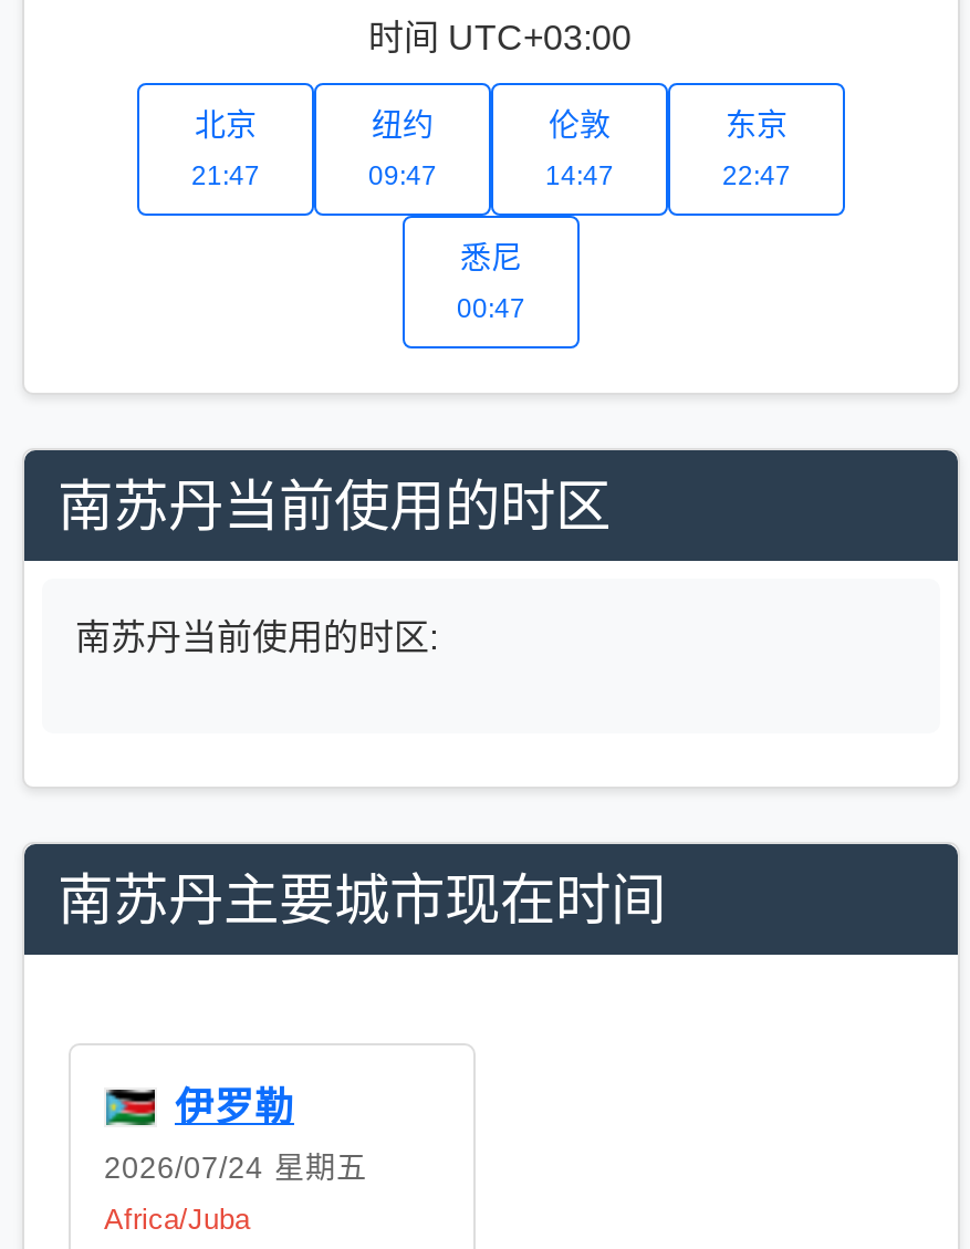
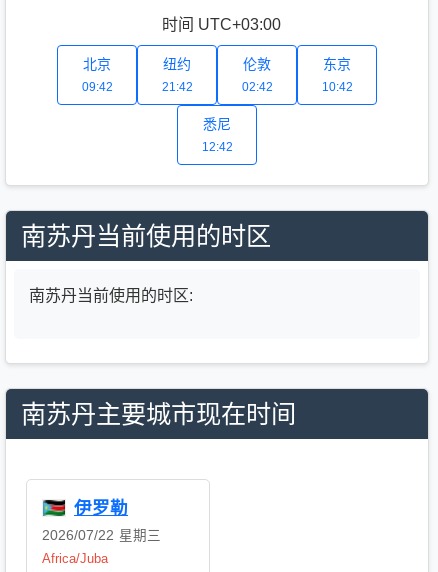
- 21:47
+ 09:42

- 09:47
+ 21:42

- 14:47
+ 02:42

- 22:47
+ 10:42

- 00:47
+ 12:42

- 2026/07/24 星期五
+ 2026/07/22 星期三
